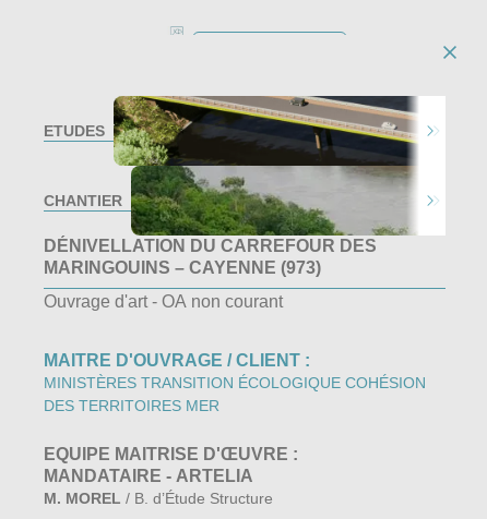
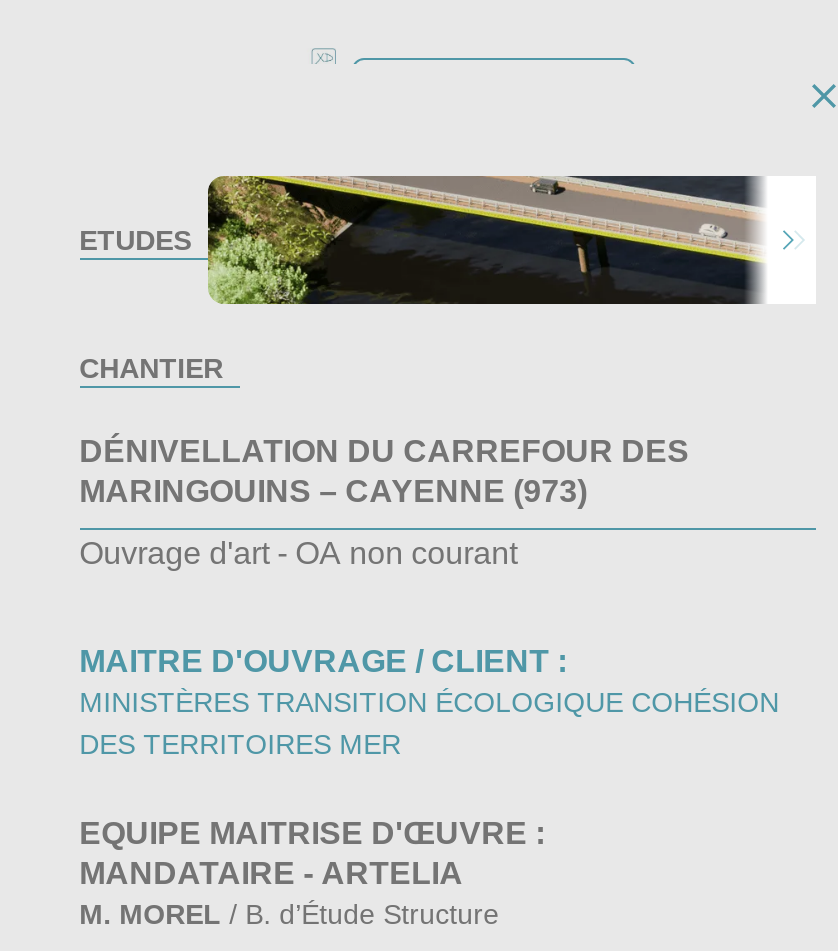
- [image]
